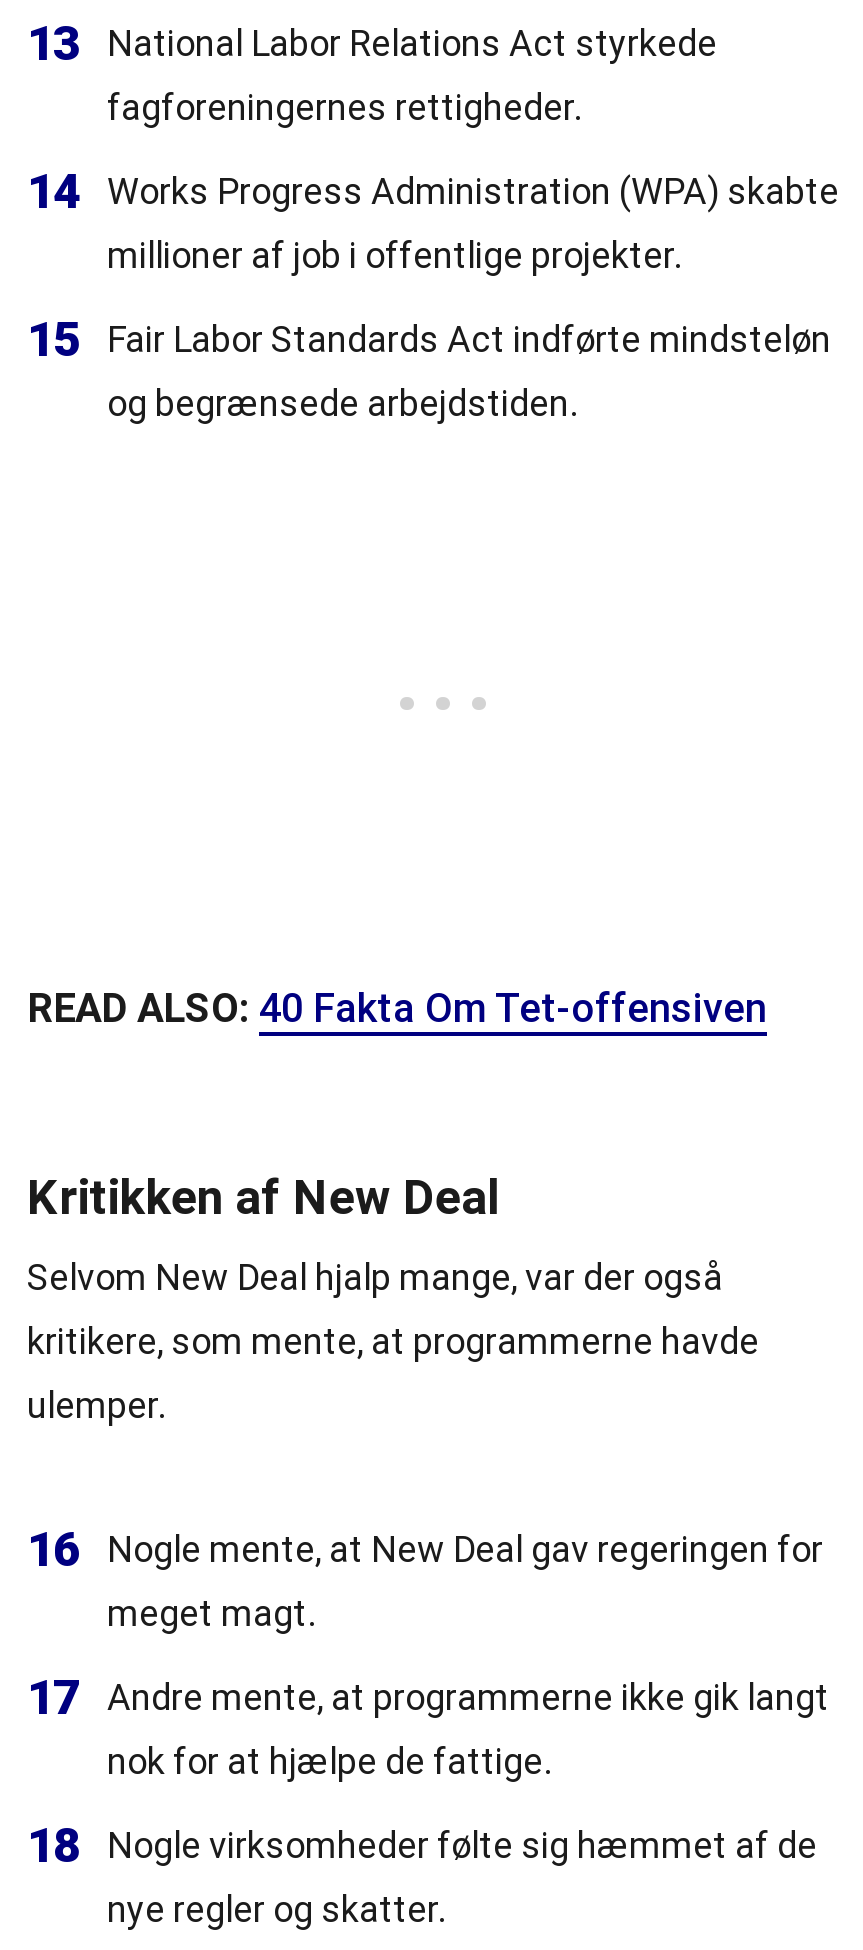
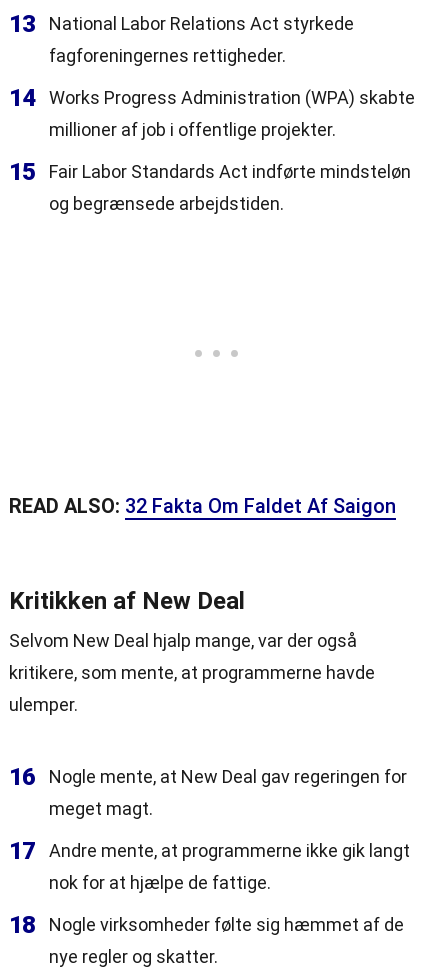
- READ ALSO: 40 Fakta Om Tet-offensiven
+ READ ALSO: 32 Fakta Om Faldet Af Saigon
